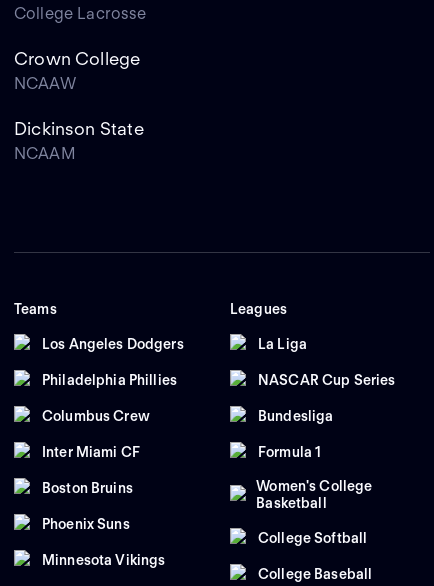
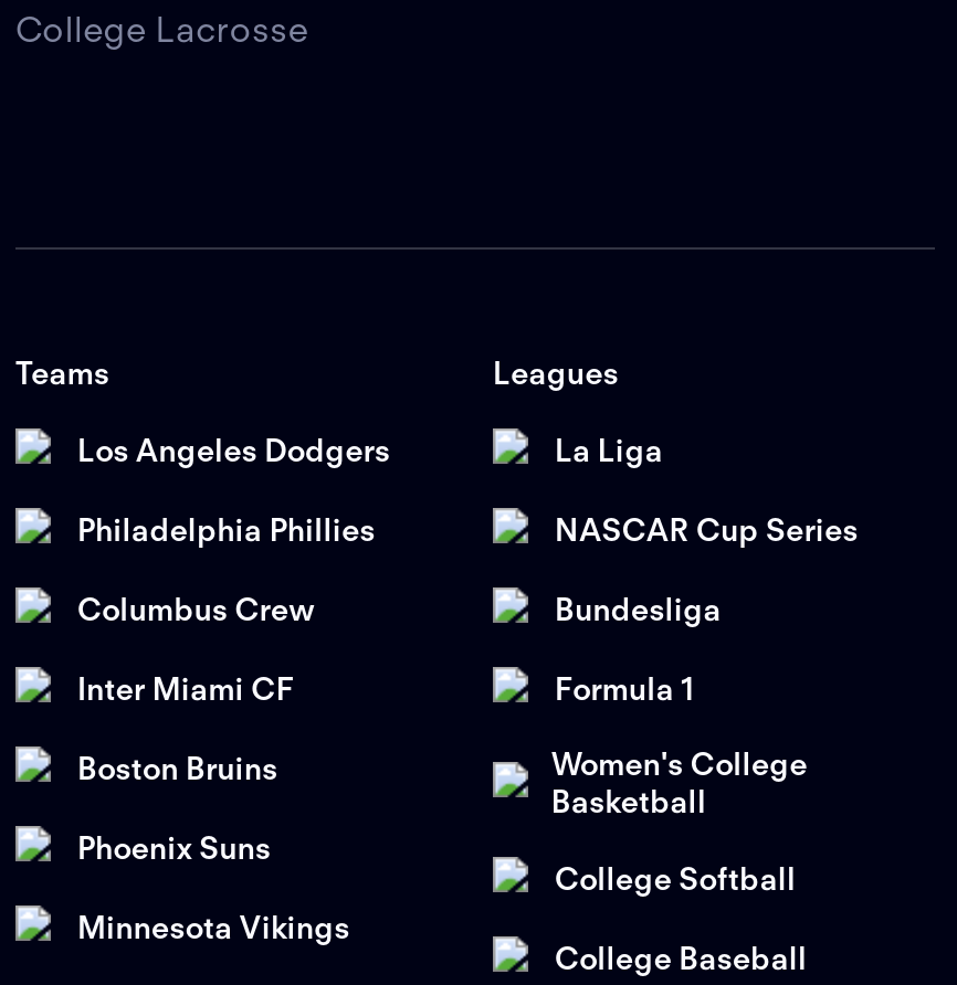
- Crown College
- NCAAW
- Dickinson State
- NCAAM
